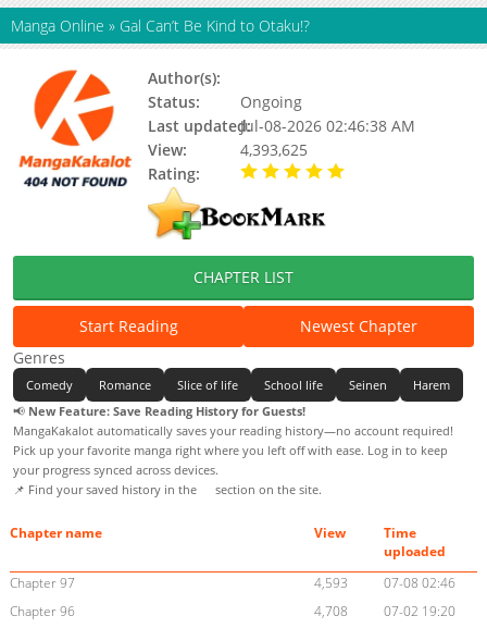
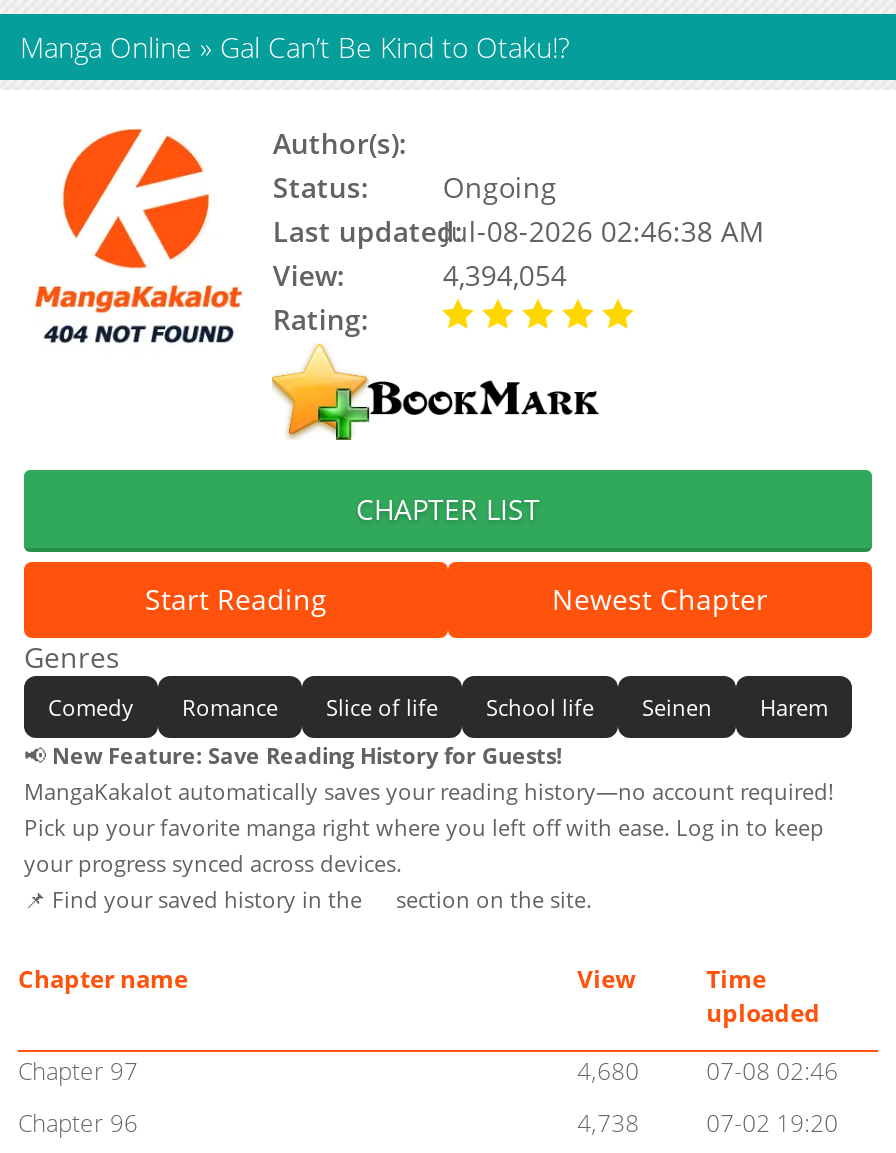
- 4,393,625
+ 4,394,054

- 4,593 07-08 02:46
+ 4,680 07-08 02:46

- 4,708 07-02 19:20
+ 4,738 07-02 19:20
